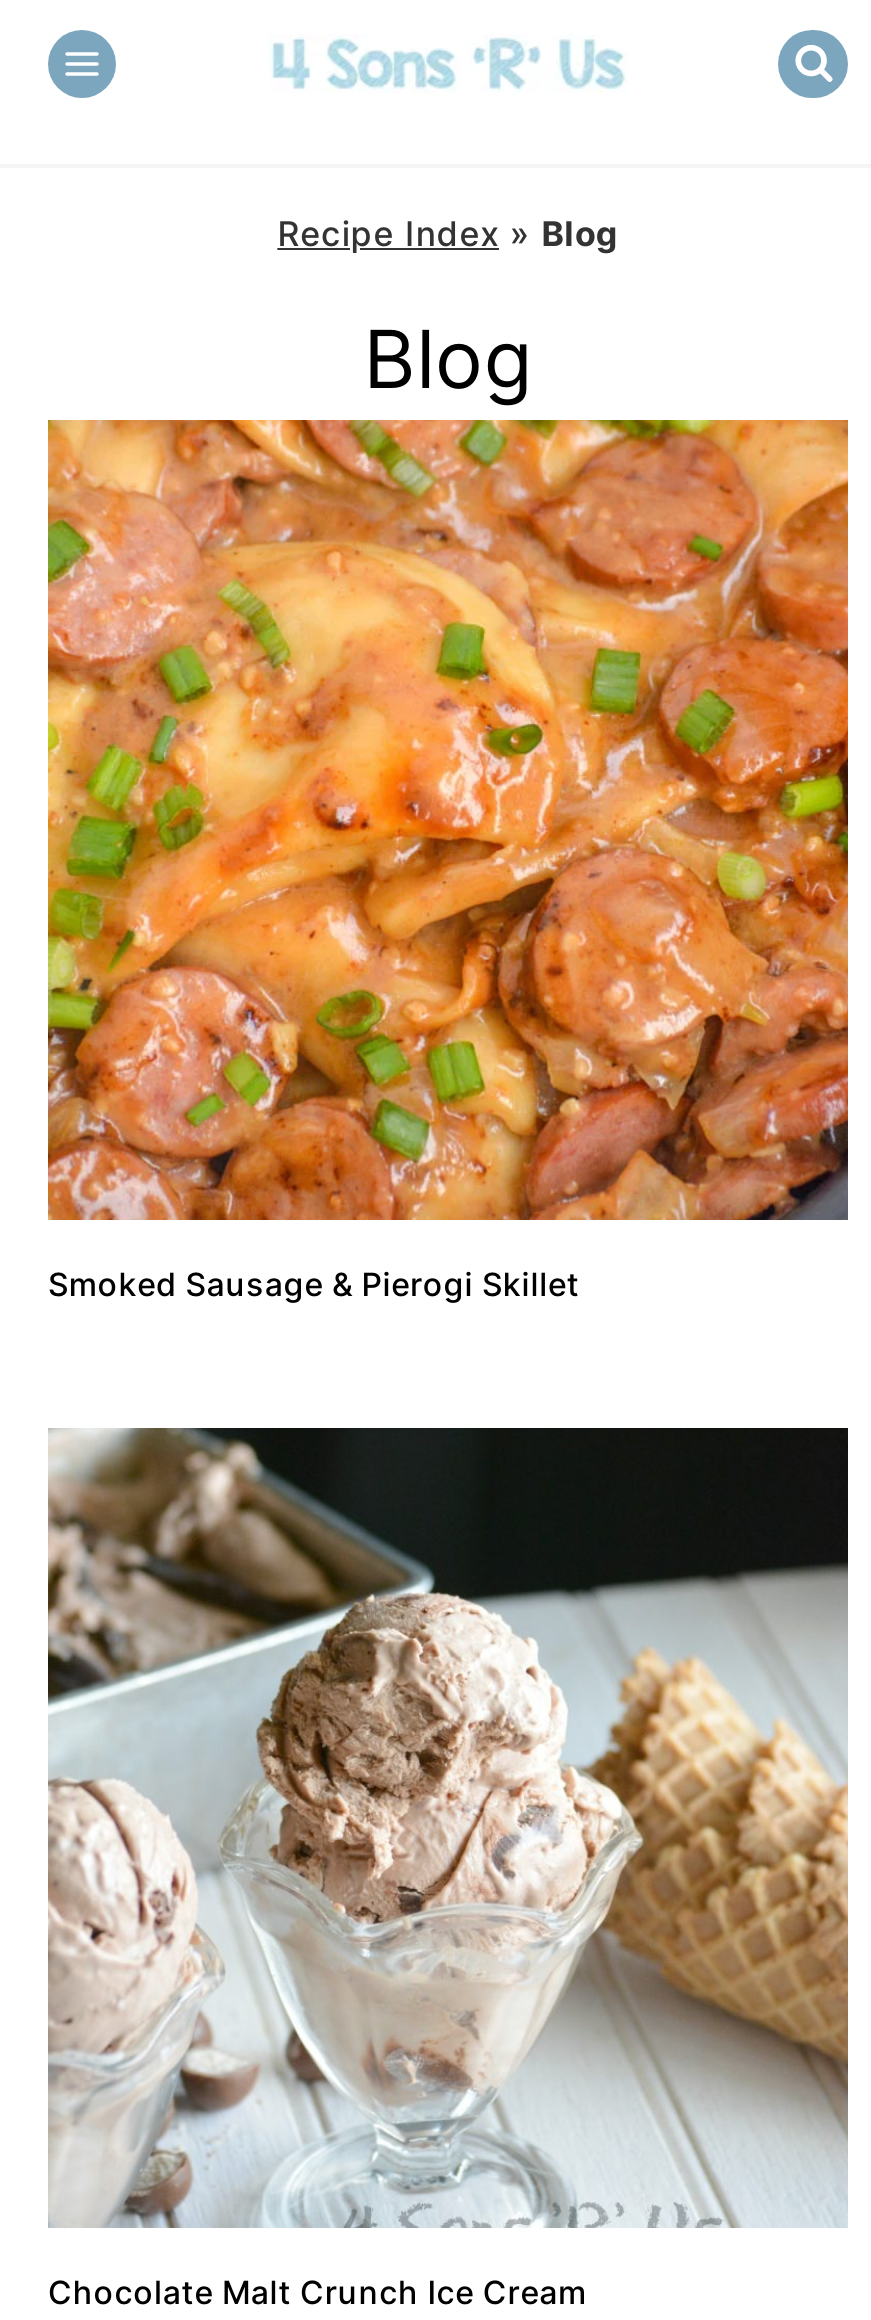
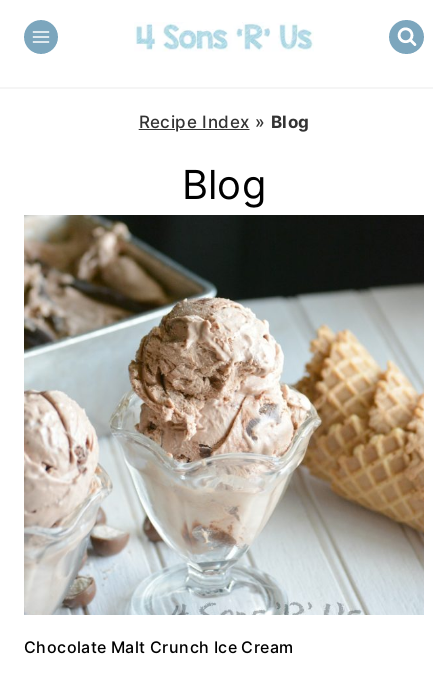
- [image]
- Smoked Sausage & Pierogi Skillet
